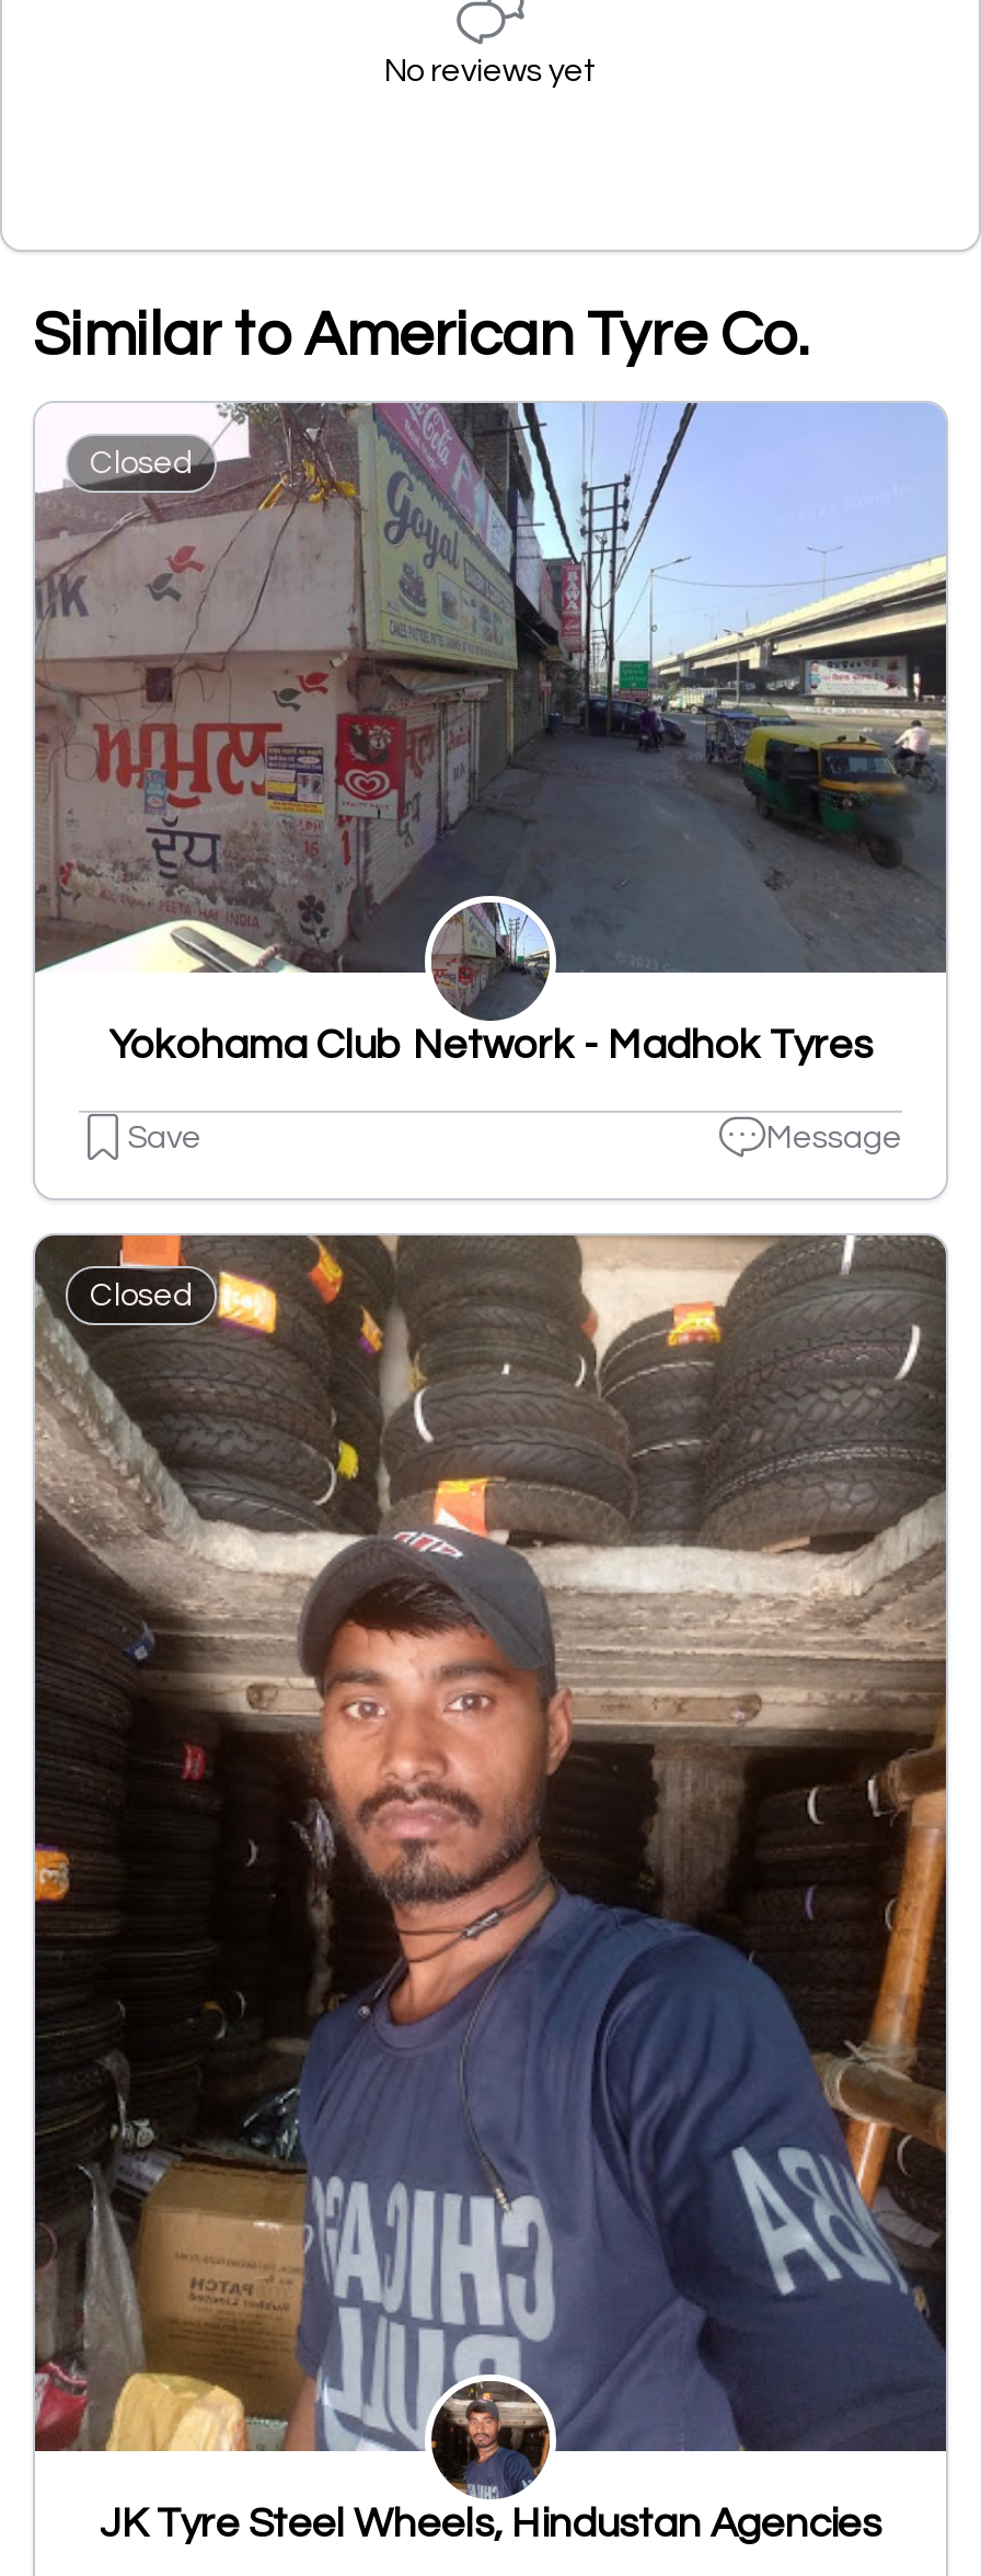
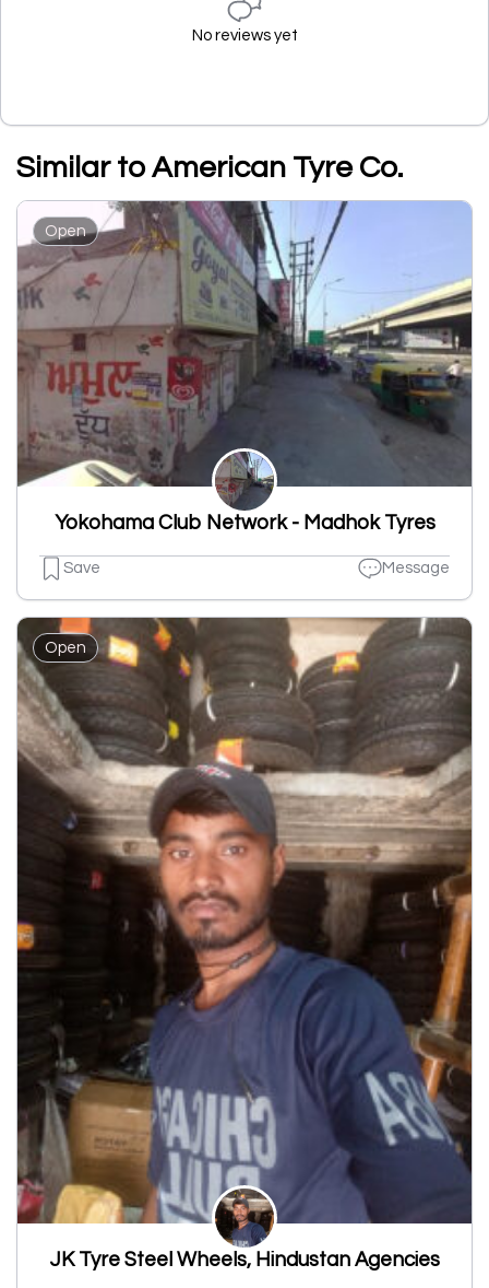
- Closed
+ Open

- Closed
+ Open
